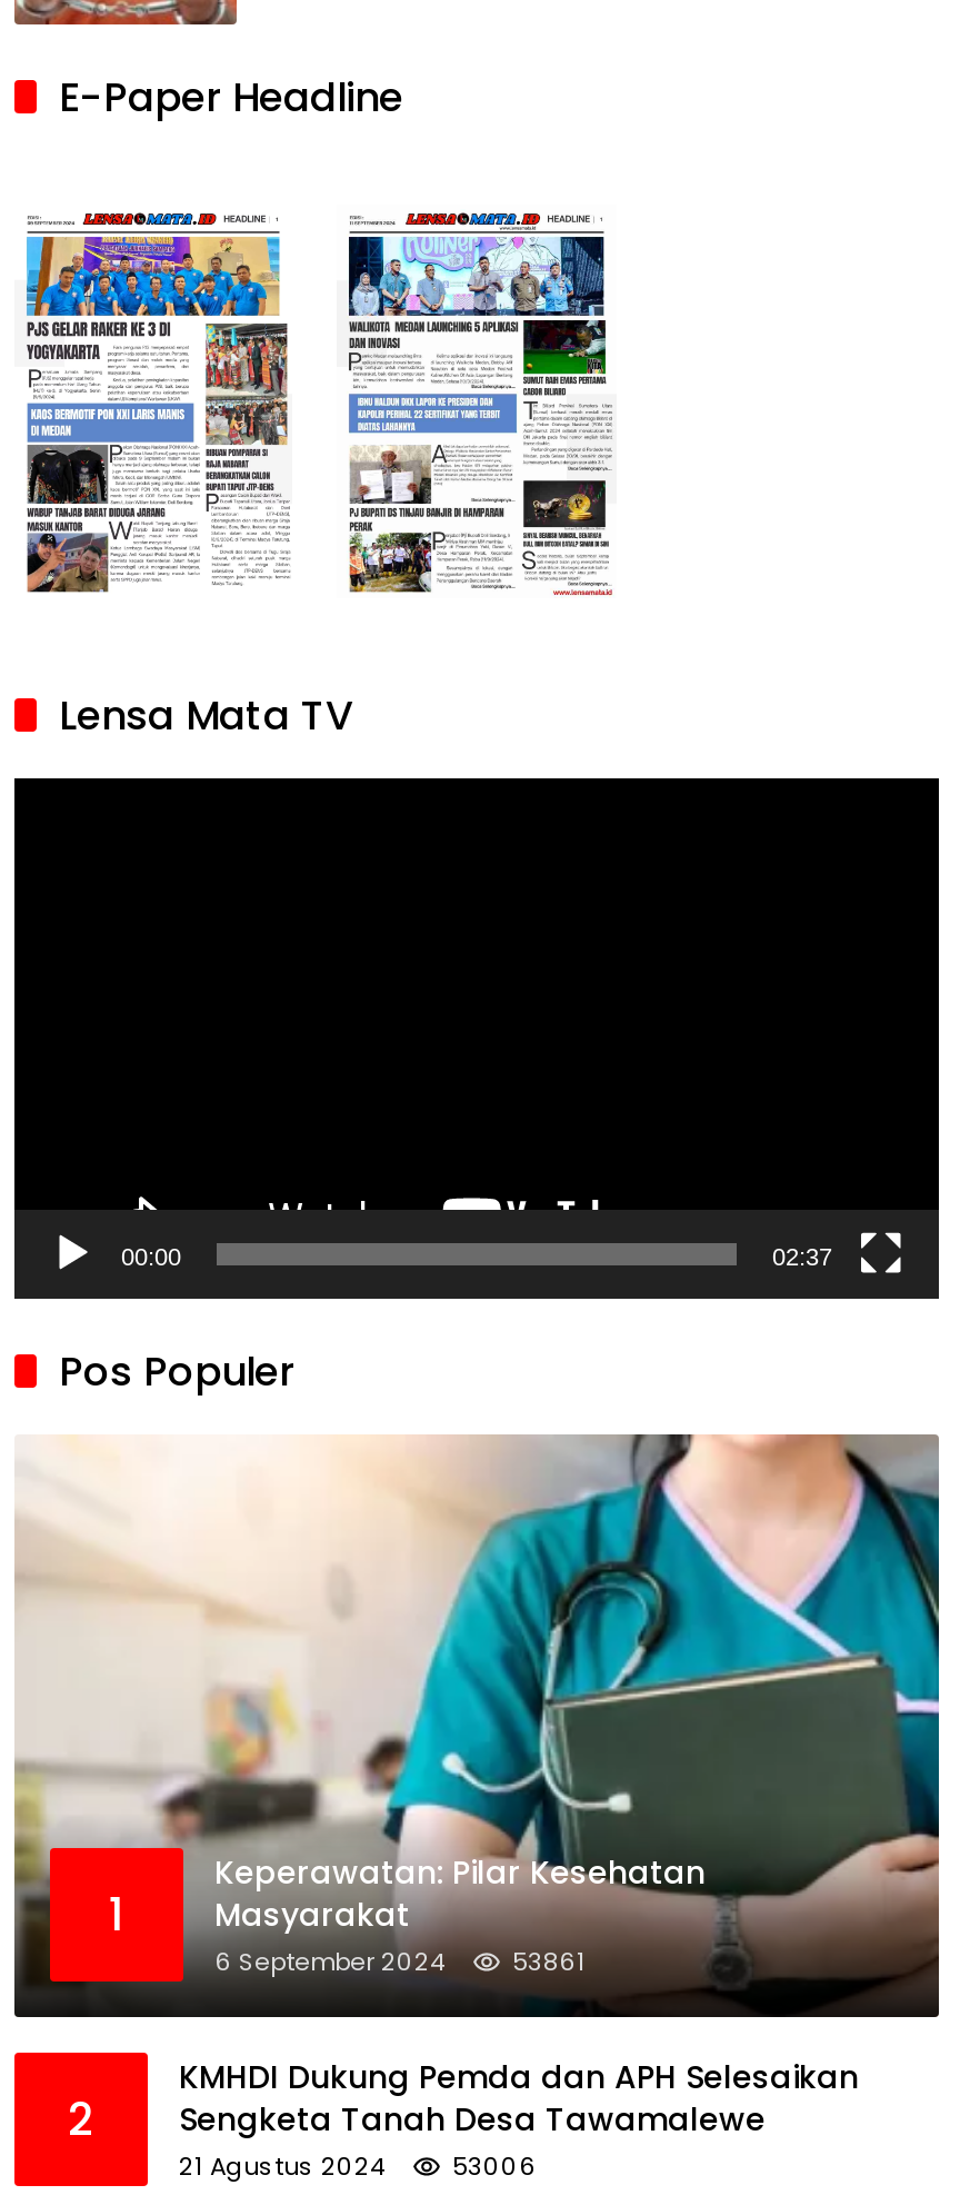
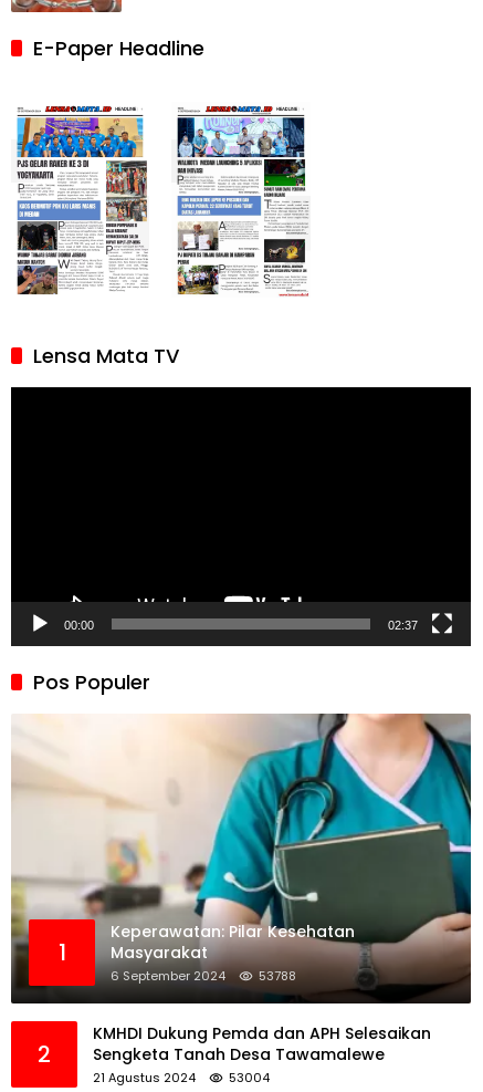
- 6 September 2024 53861
+ 6 September 2024 53788

- 21 Agustus 2024 53006
+ 21 Agustus 2024 53004
